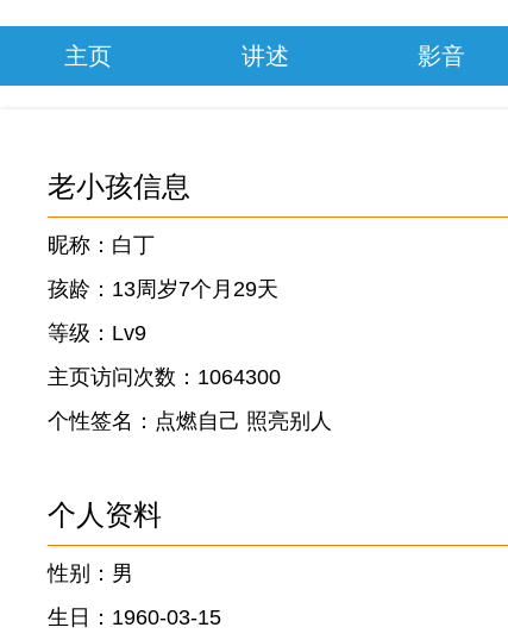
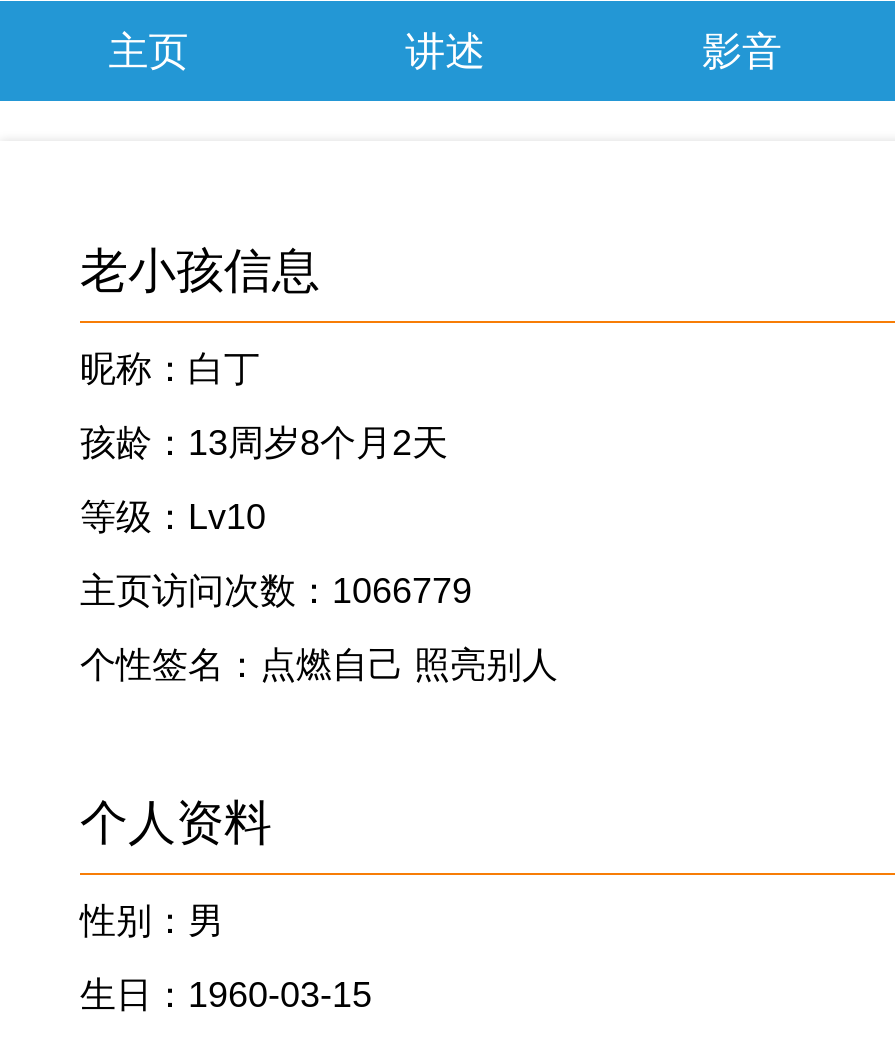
- 孩龄：13周岁7个月29天
+ 孩龄：13周岁8个月2天

- 等级：Lv9
+ 等级：Lv10

- 主页访问次数：1064300
+ 主页访问次数：1066779
